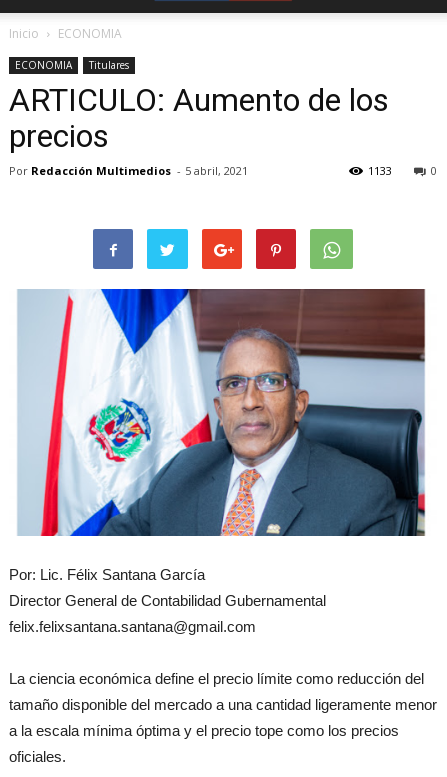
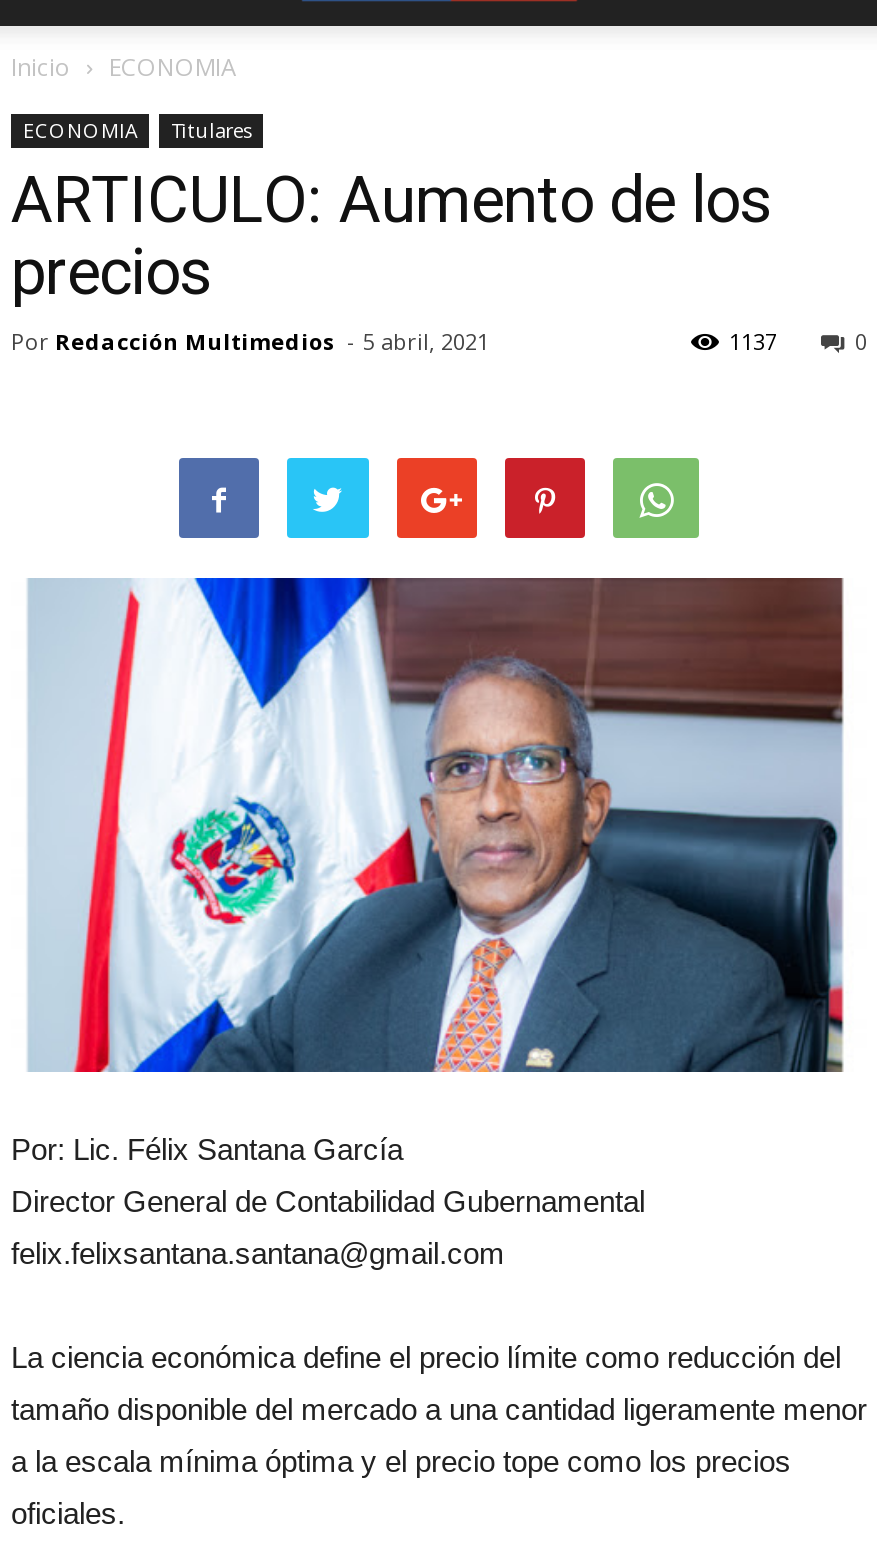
- 1133
+ 1137
